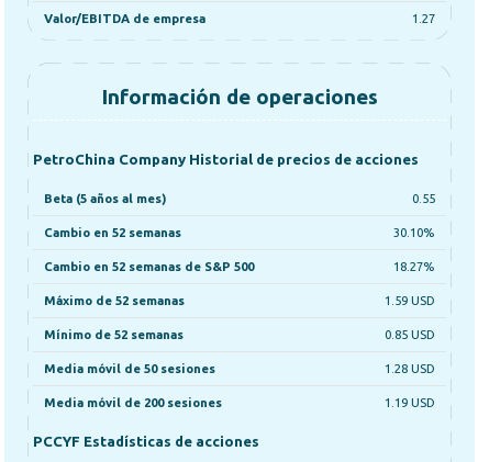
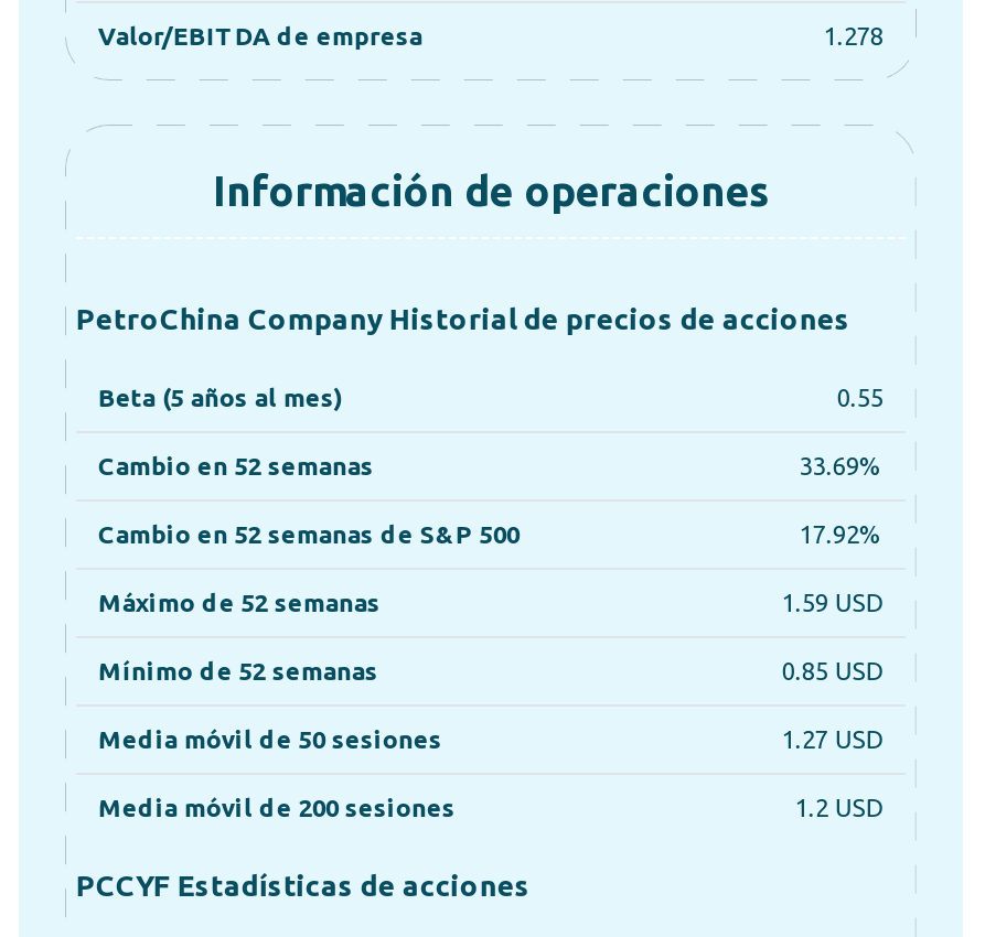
- 1.27
+ 1.278

- 30.10%
+ 33.69%

- 18.27%
+ 17.92%

- 1.28 USD
+ 1.27 USD

- 1.19 USD
+ 1.2 USD
